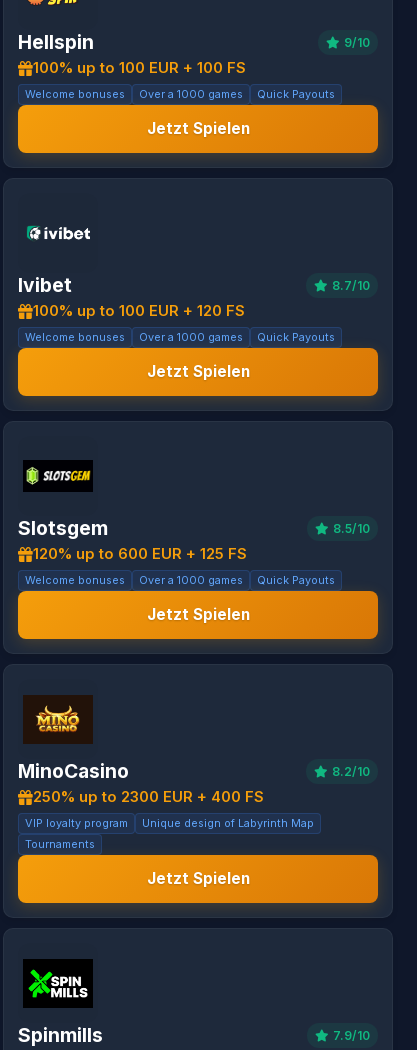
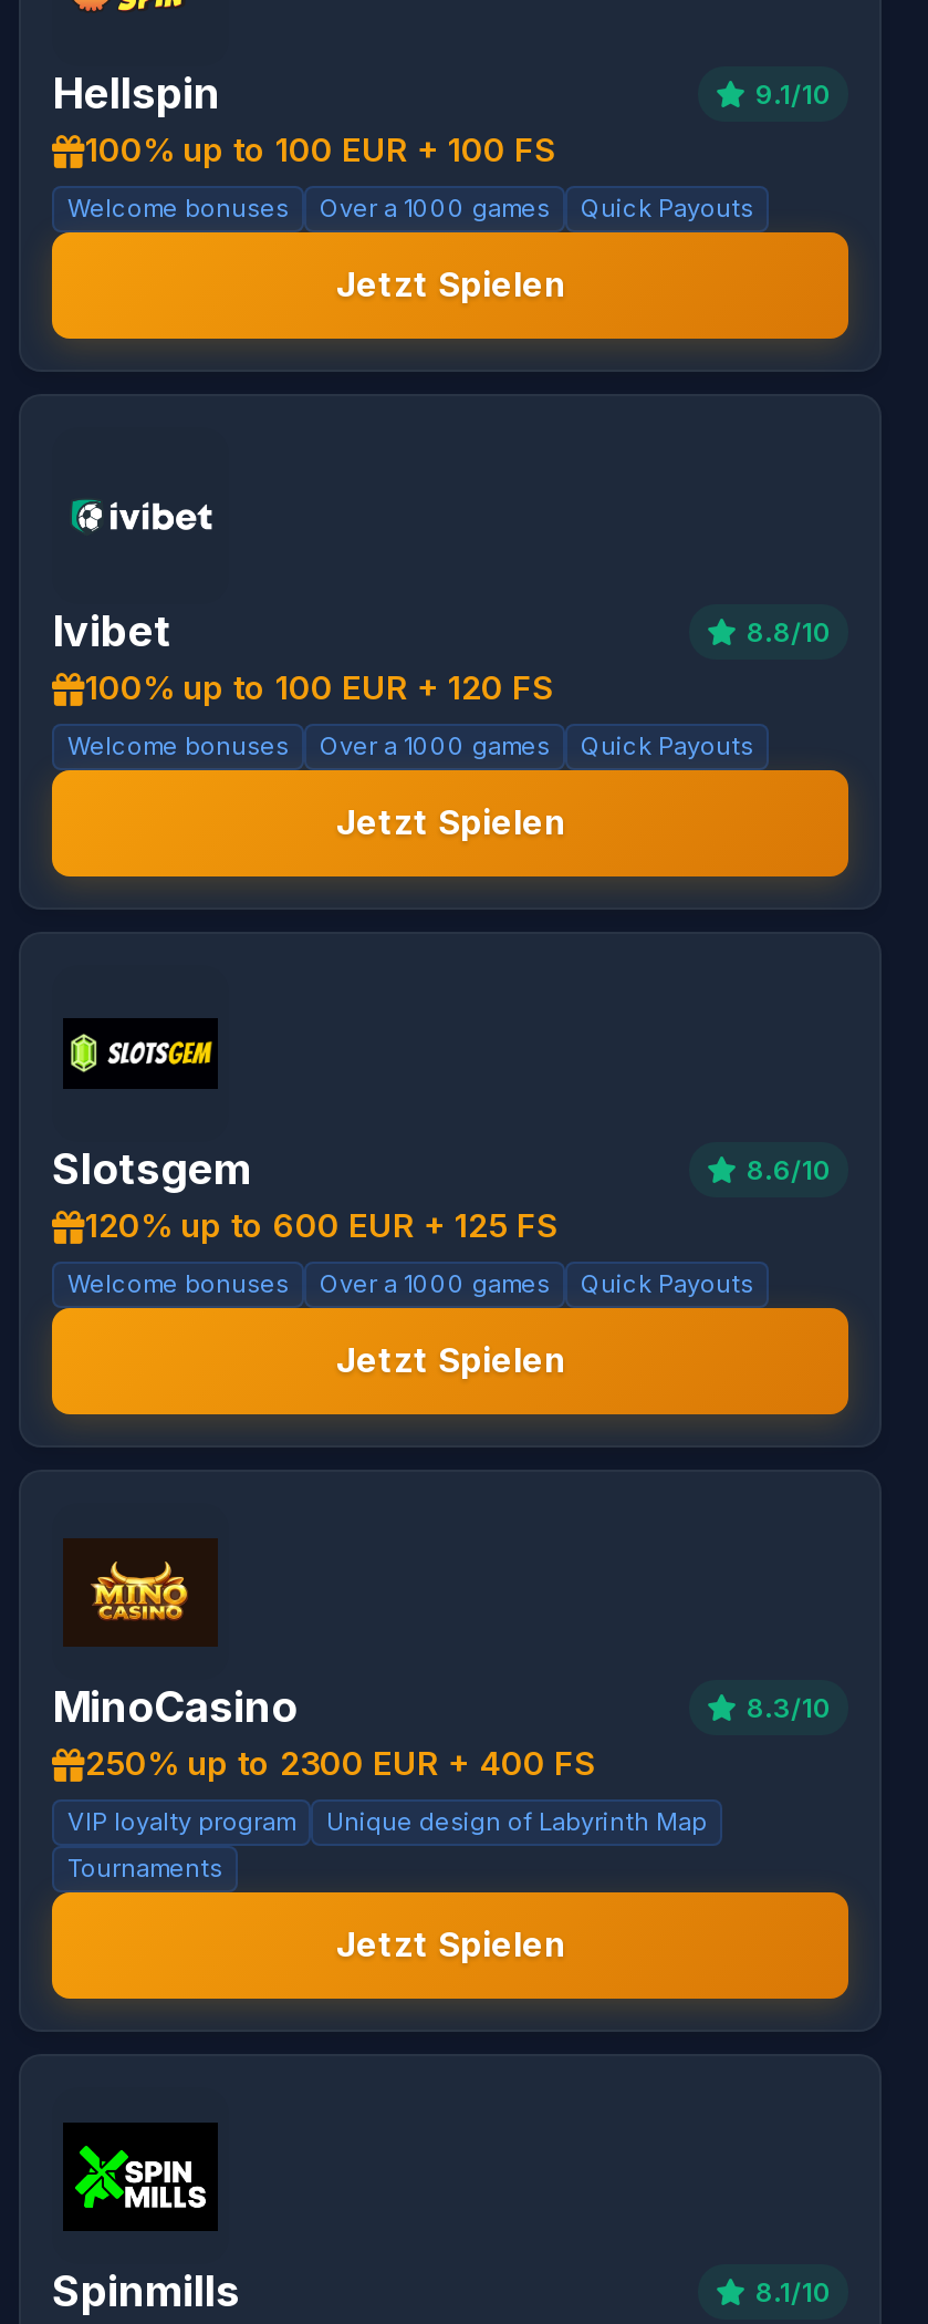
- 9/10
+ 9.1/10

- 8.7/10
+ 8.8/10

- 8.5/10
+ 8.6/10

- 8.2/10
+ 8.3/10

- 7.9/10
+ 8.1/10
